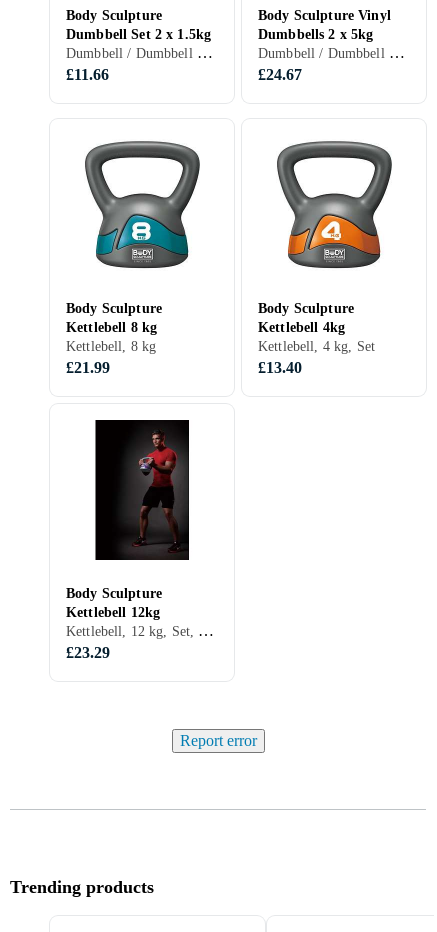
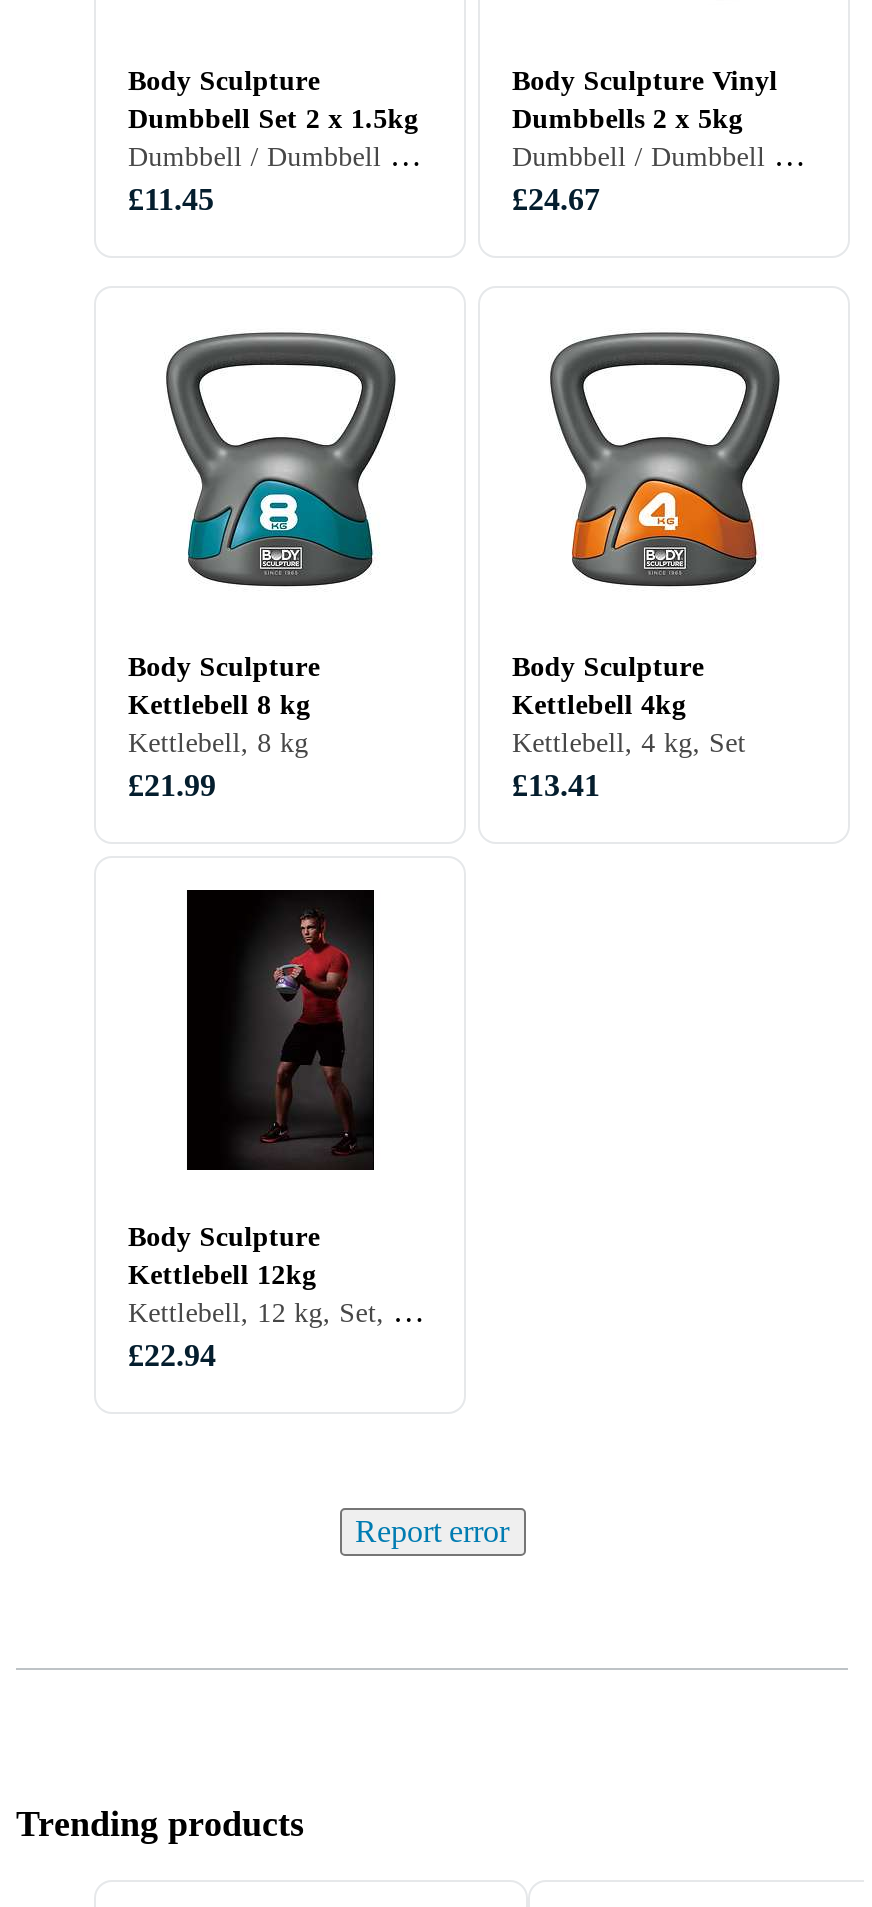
- £11.66
+ £11.45

- £13.40
+ £13.41

- £23.29
+ £22.94
